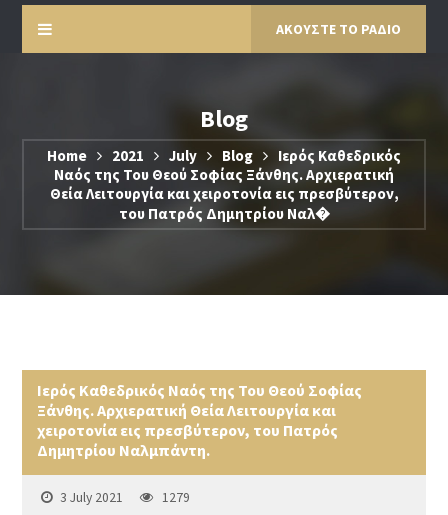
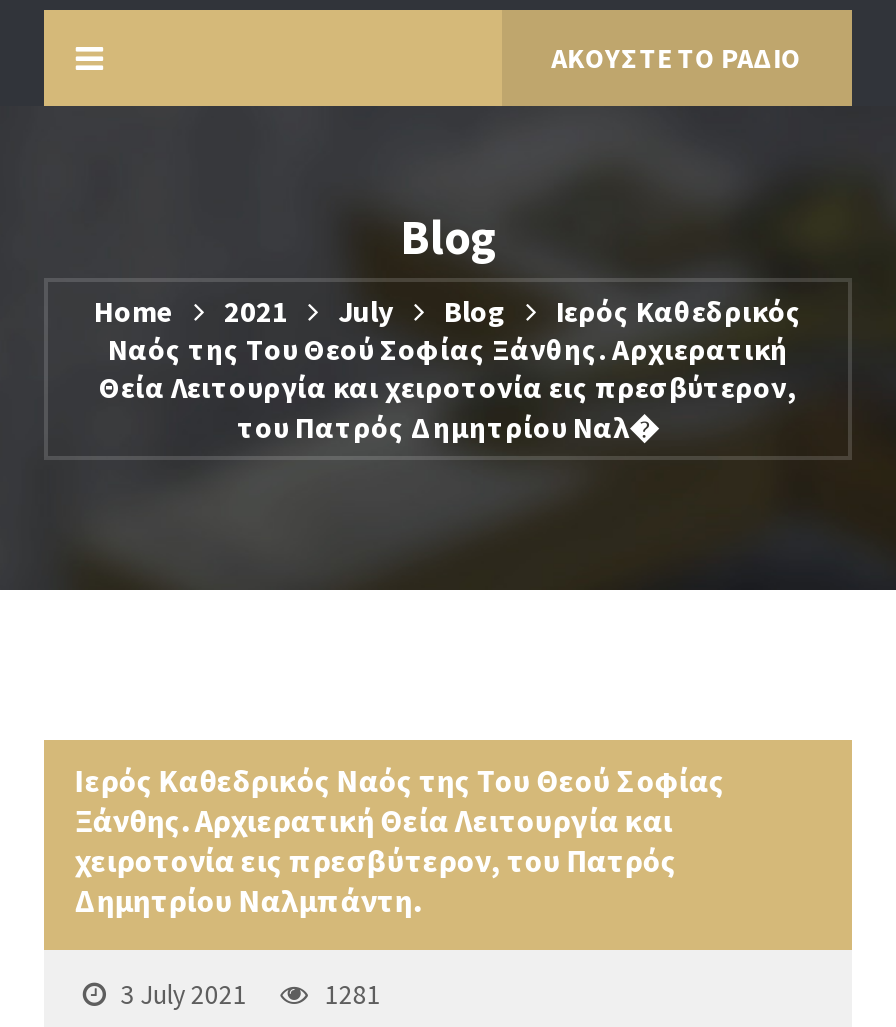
- 1279
+ 1281
